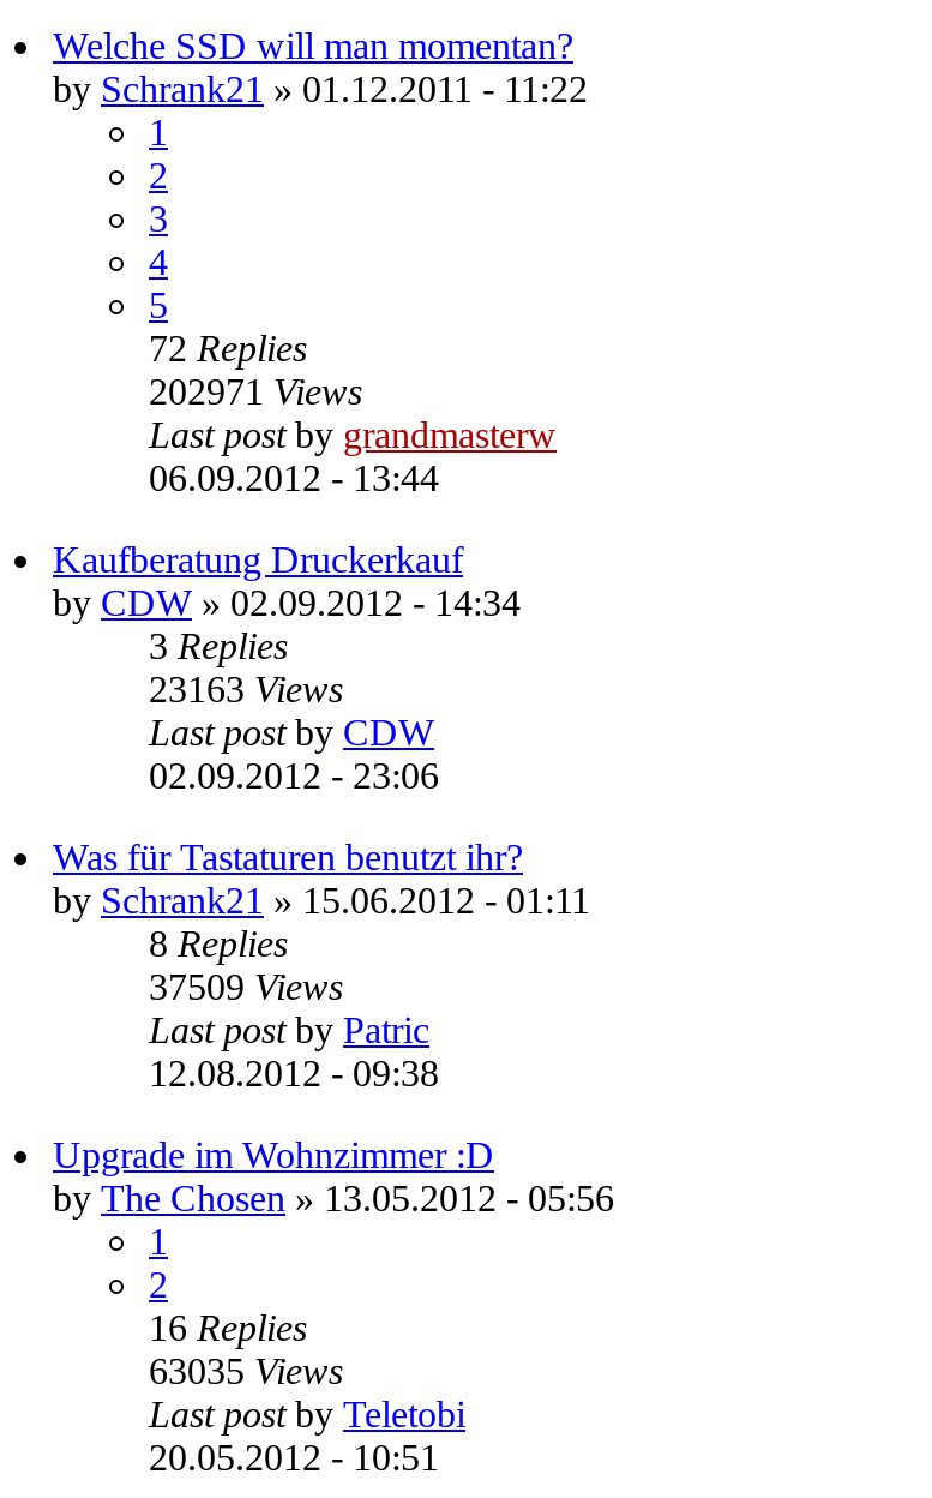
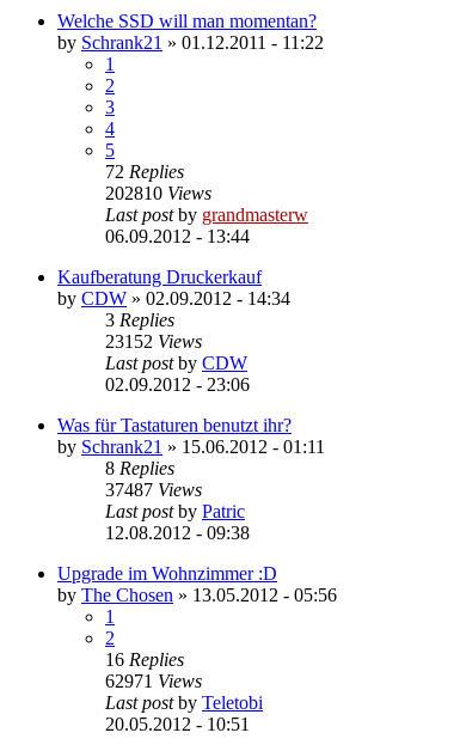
- 202971 Views
+ 202810 Views

- 23163 Views
+ 23152 Views

- 37509 Views
+ 37487 Views

- 63035 Views
+ 62971 Views
